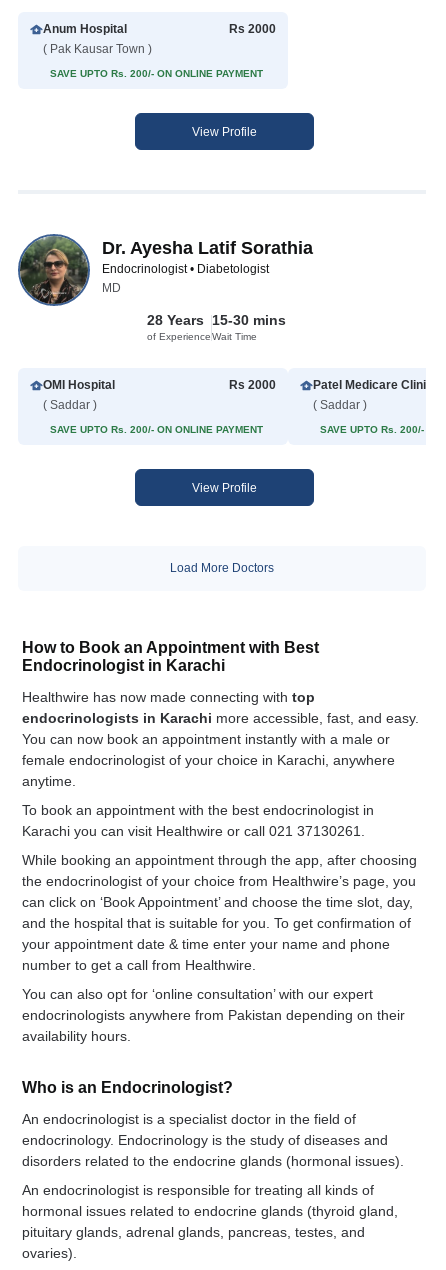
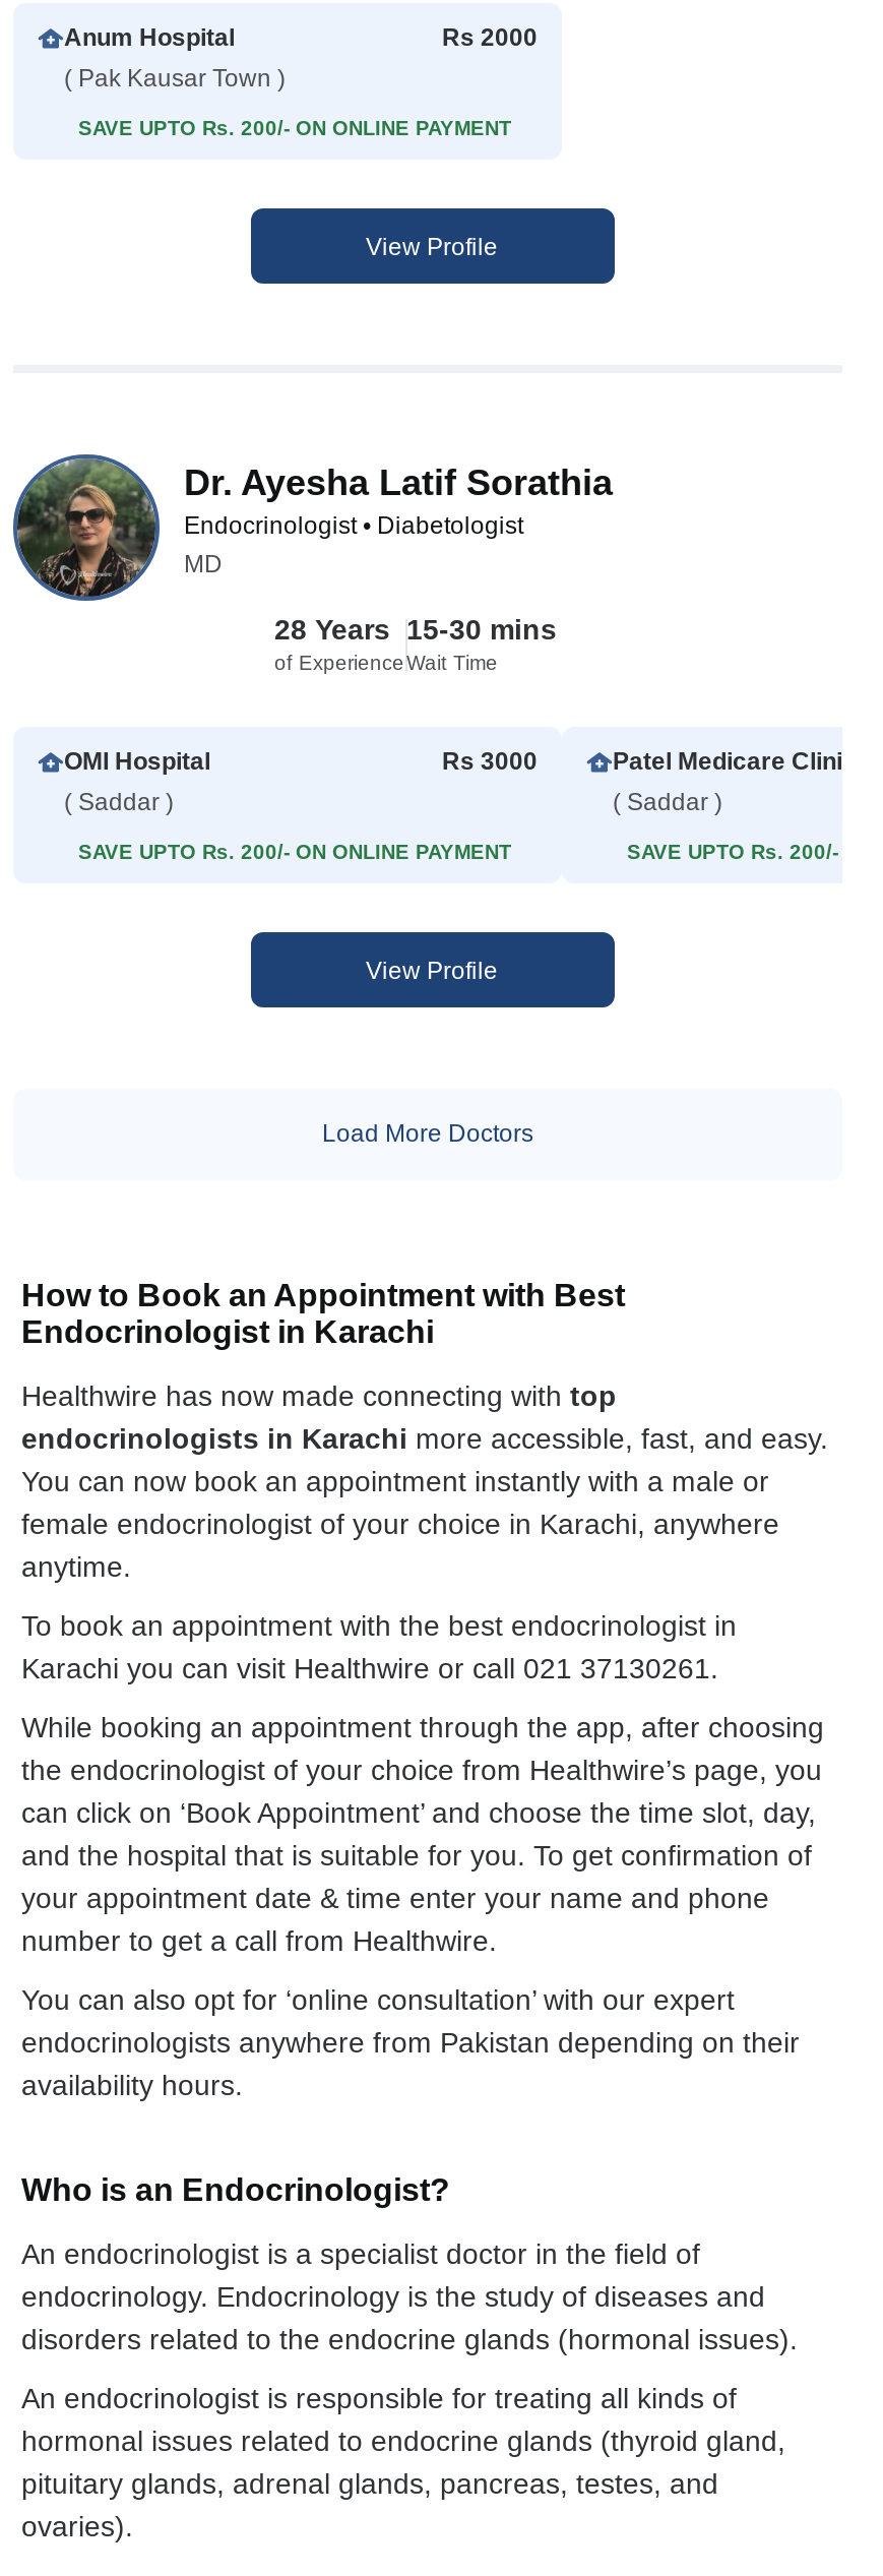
- Rs 2000
+ Rs 3000
